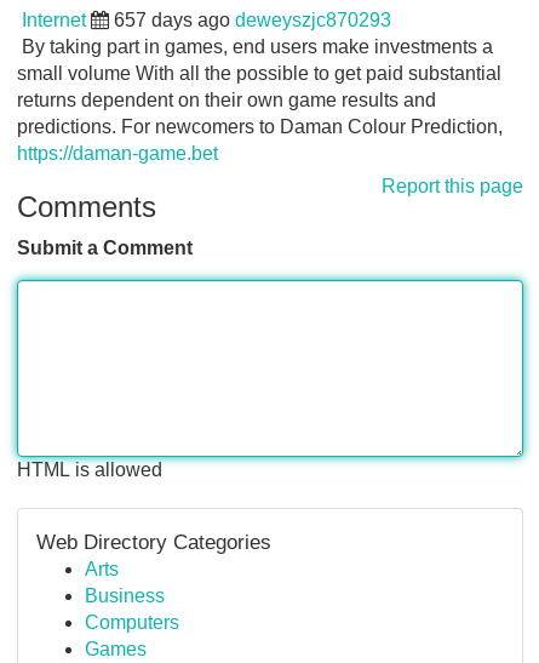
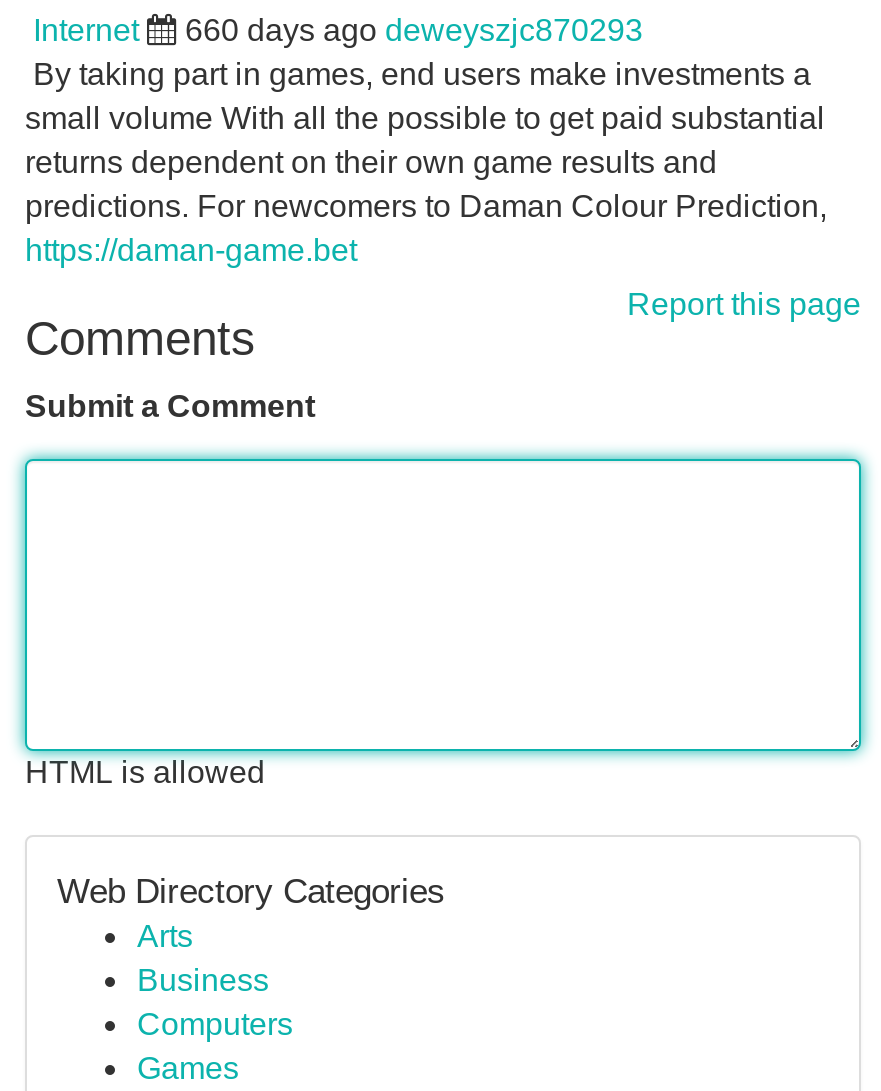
- 657 days ago deweyszjc870293
+ 660 days ago deweyszjc870293
